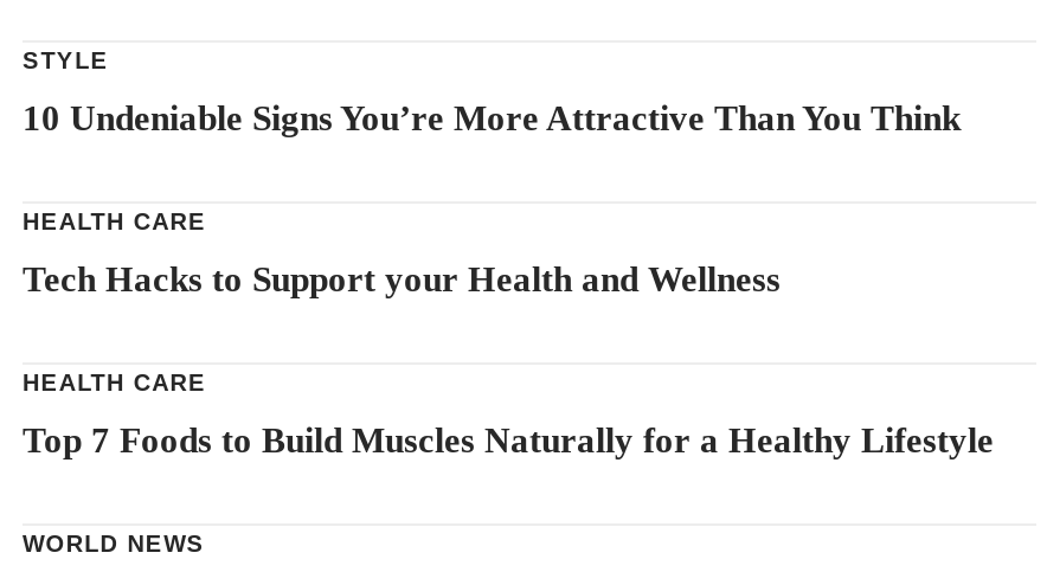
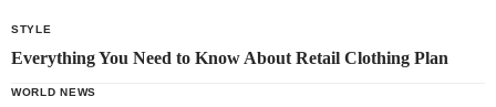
- 10 Undeniable Signs You’re More Attractive Than You Think
- HEALTH CARE
- Tech Hacks to Support your Health and Wellness
- HEALTH CARE
- Top 7 Foods to Build Muscles Naturally for a Healthy Lifestyle
+ Everything You Need to Know About Retail Clothing Plan
